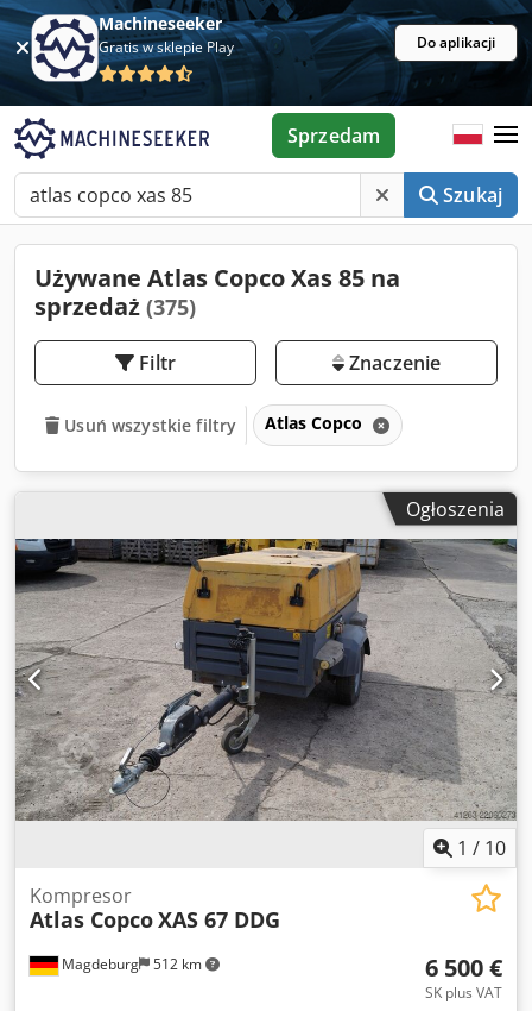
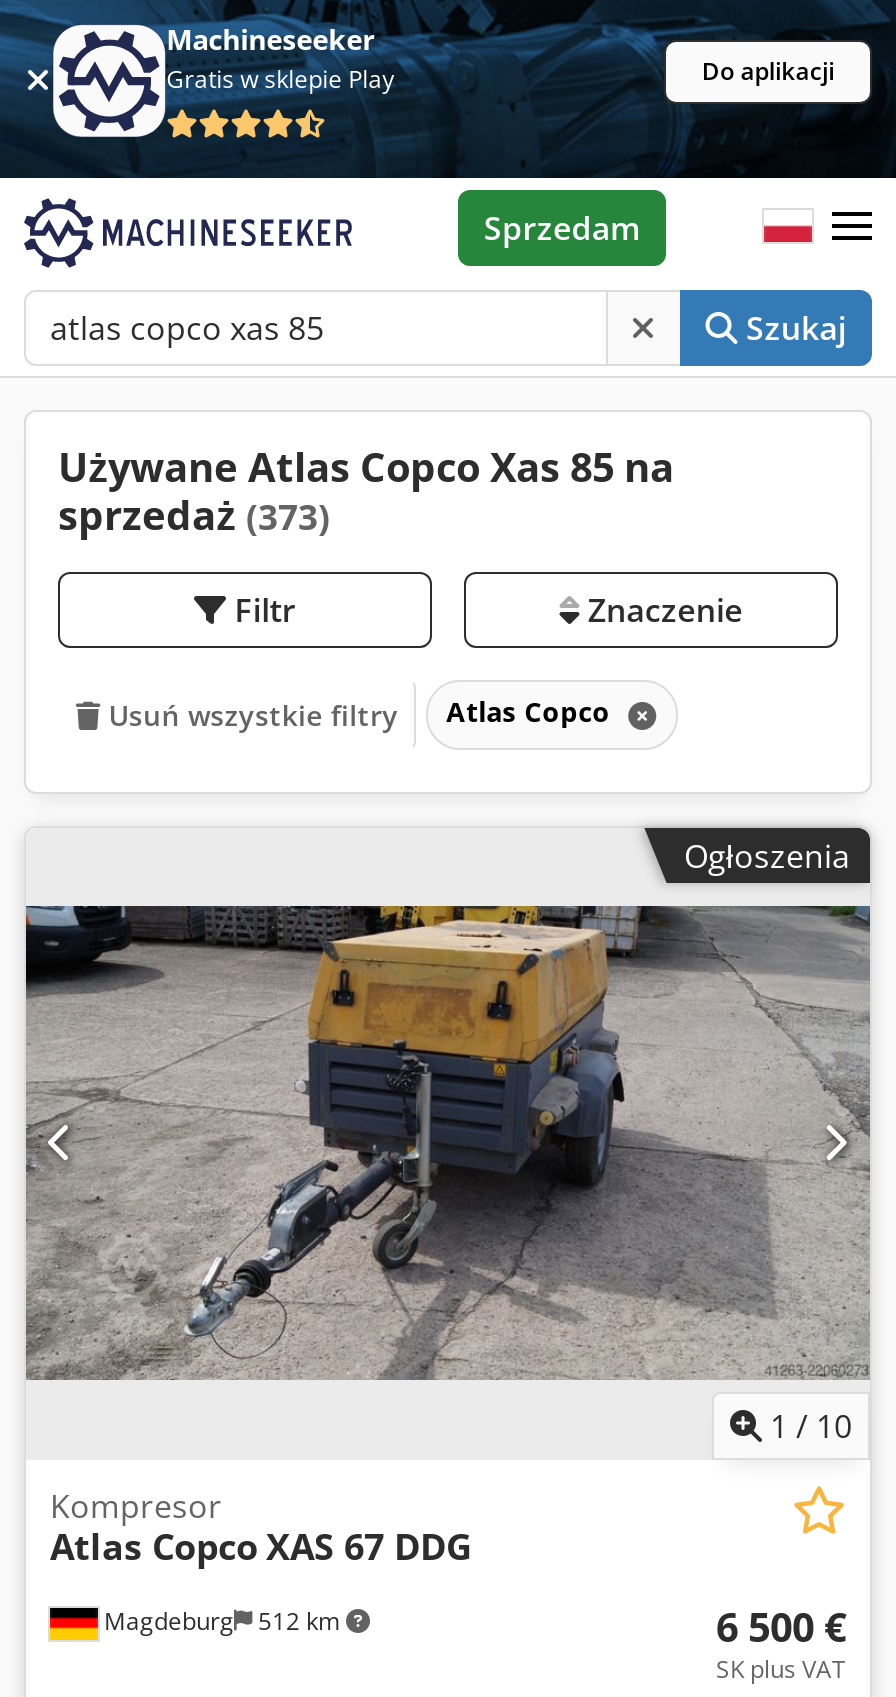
- sprzedaż (375)
+ sprzedaż (373)
